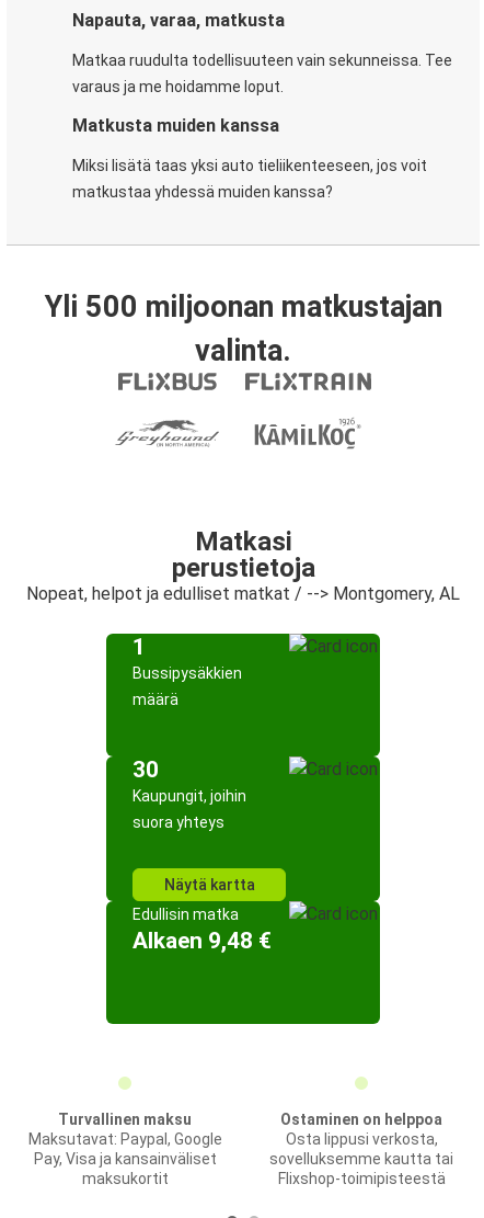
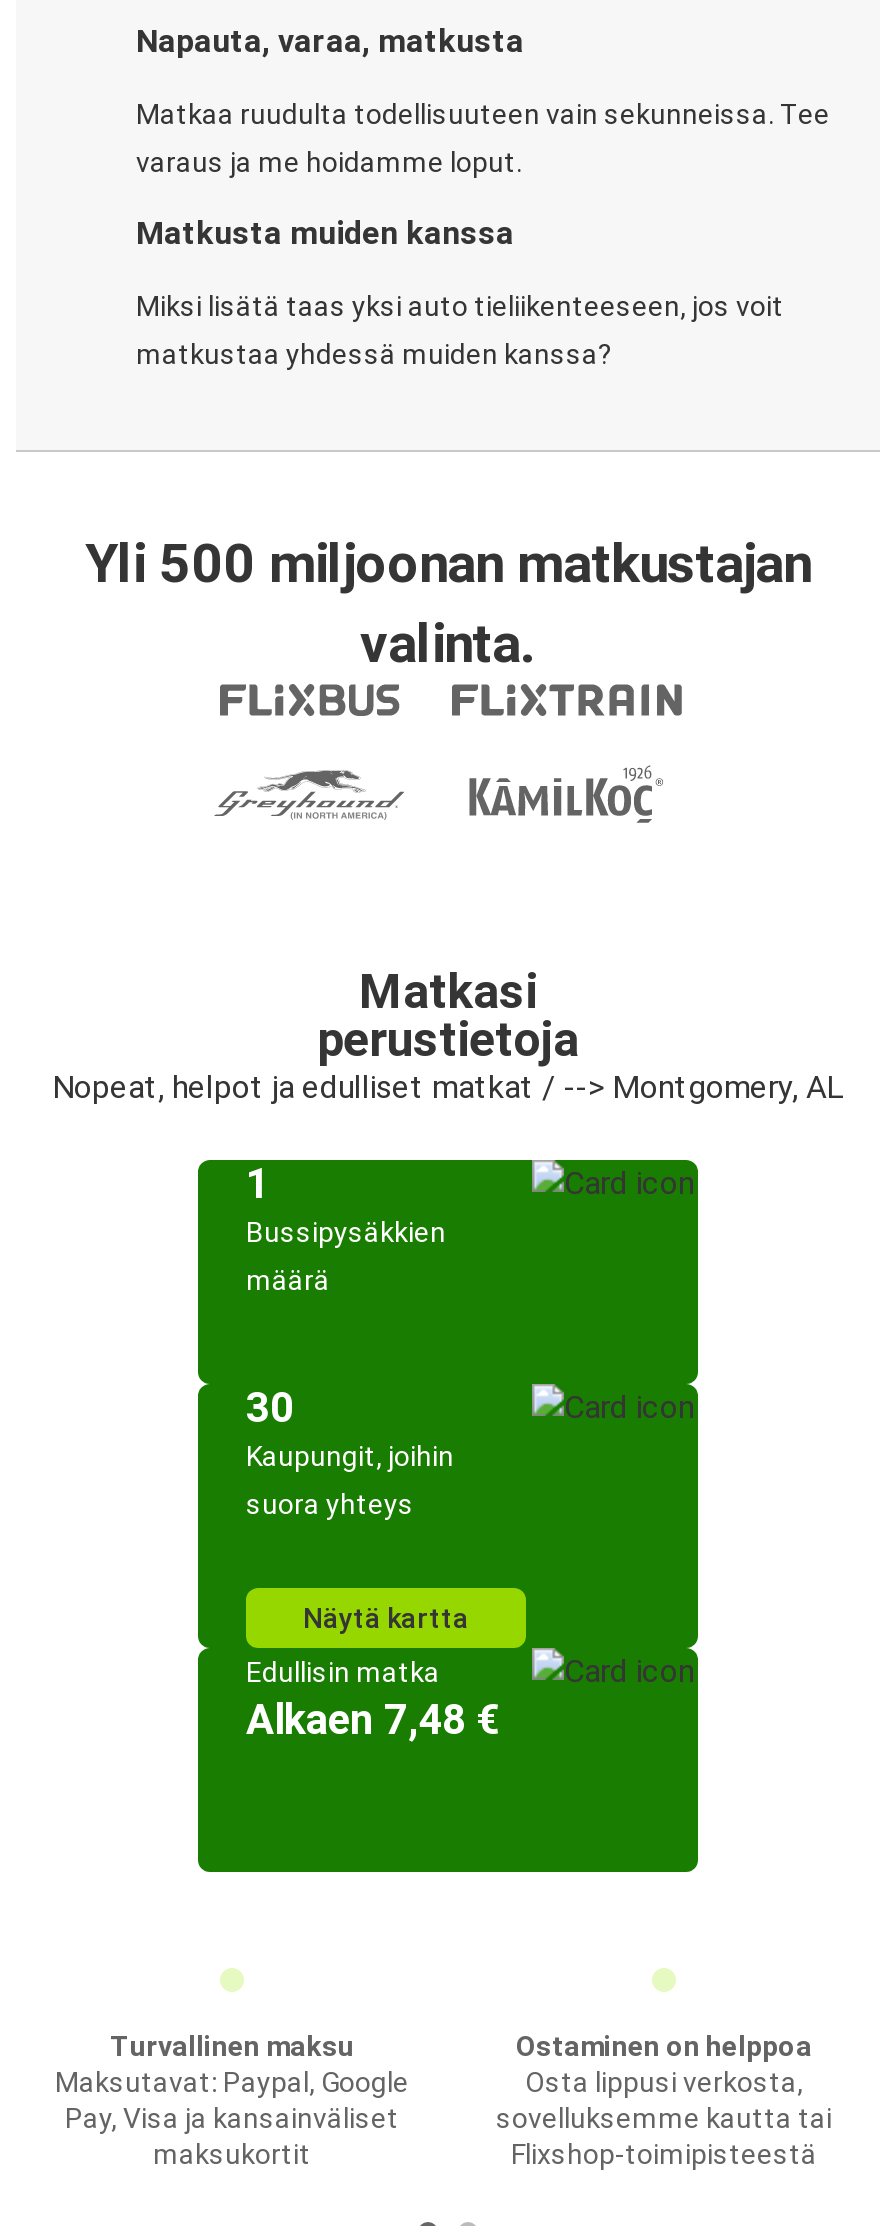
- Alkaen 9,48 €
+ Alkaen 7,48 €
